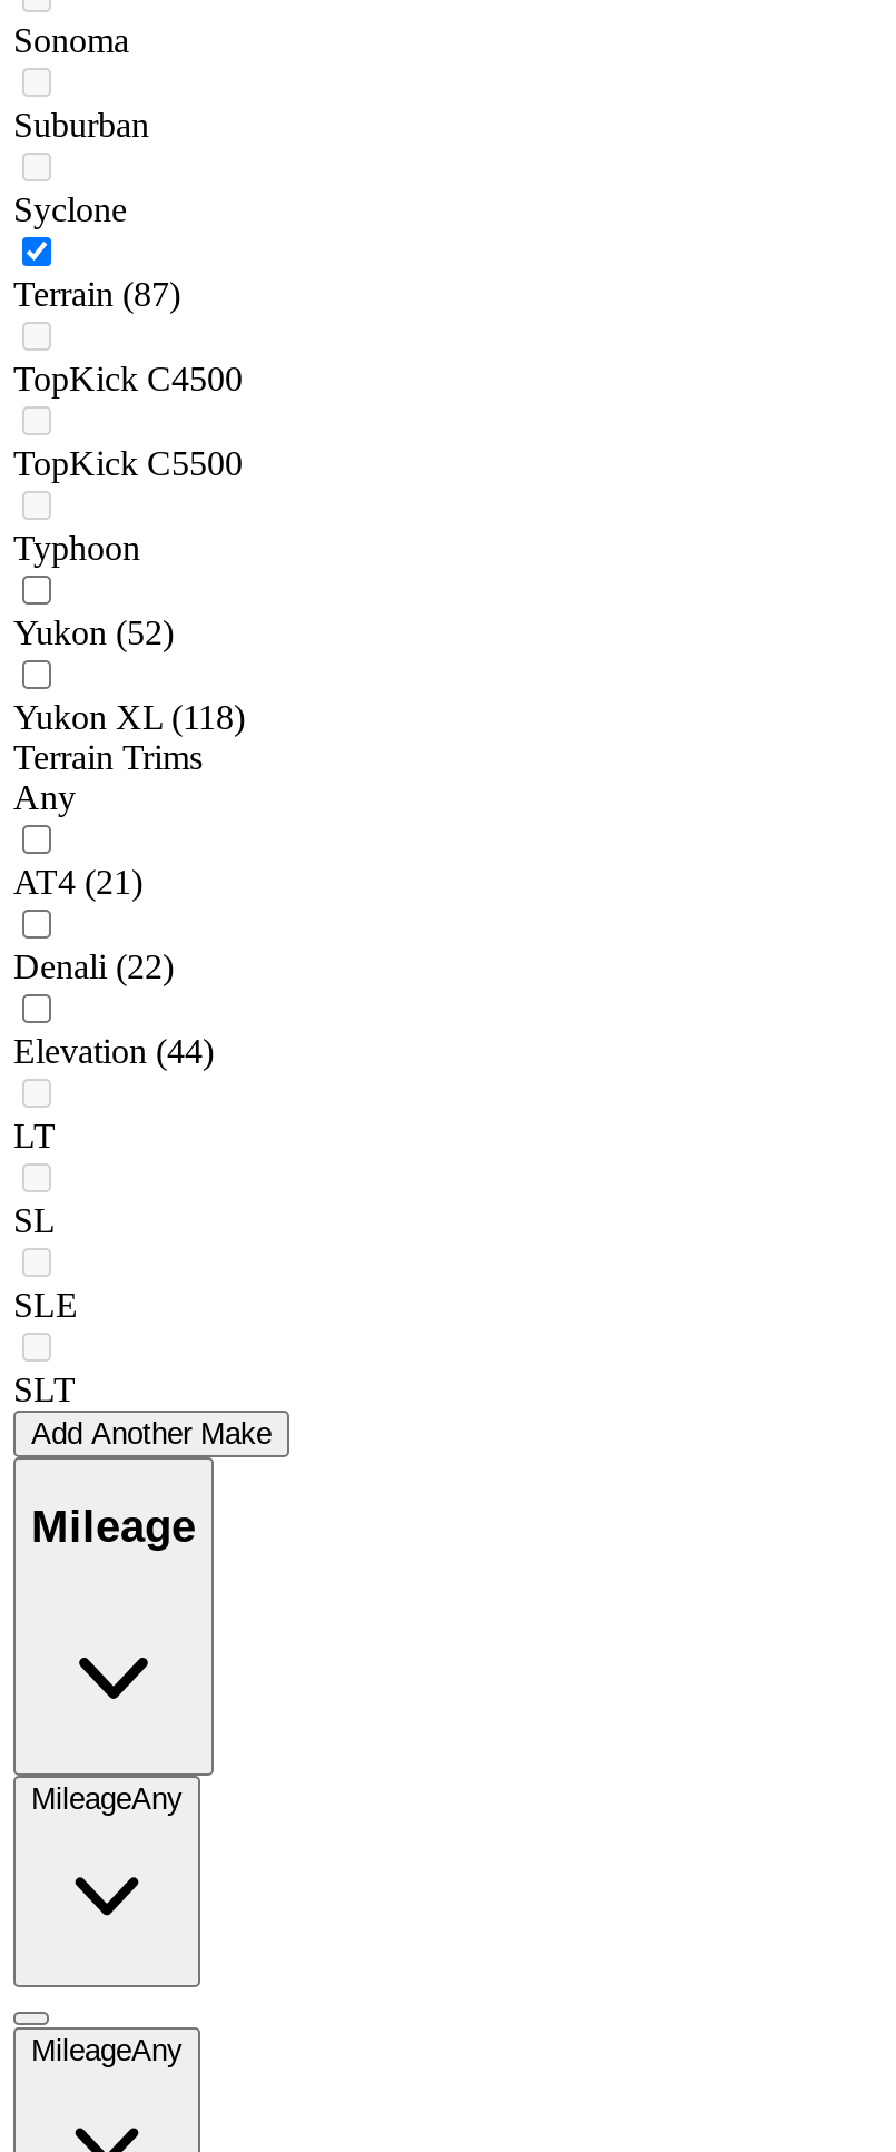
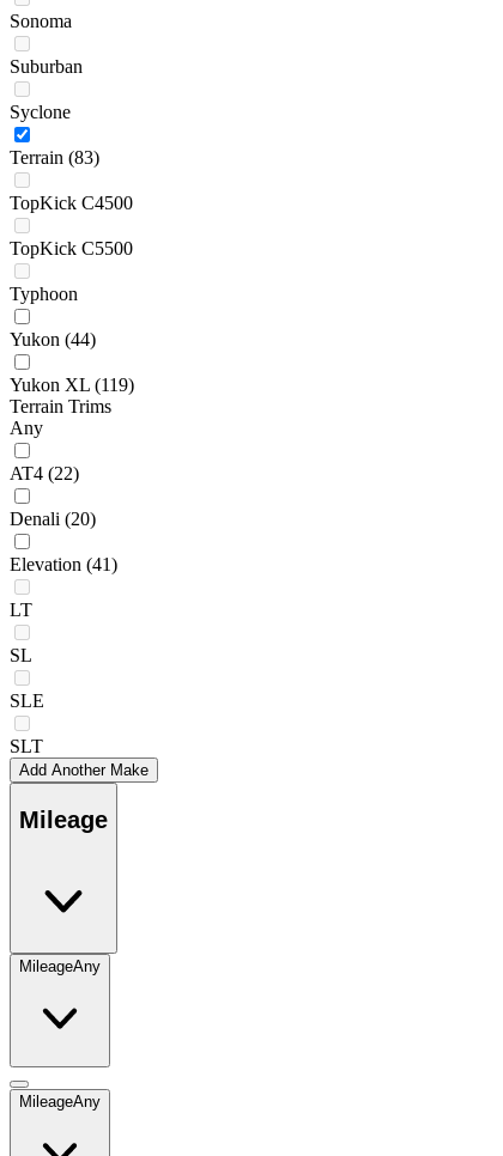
- Terrain (87)
+ Terrain (83)

- Yukon (52)
+ Yukon (44)

- Yukon XL (118)
+ Yukon XL (119)

- AT4 (21)
+ AT4 (22)

- Denali (22)
+ Denali (20)

- Elevation (44)
+ Elevation (41)
